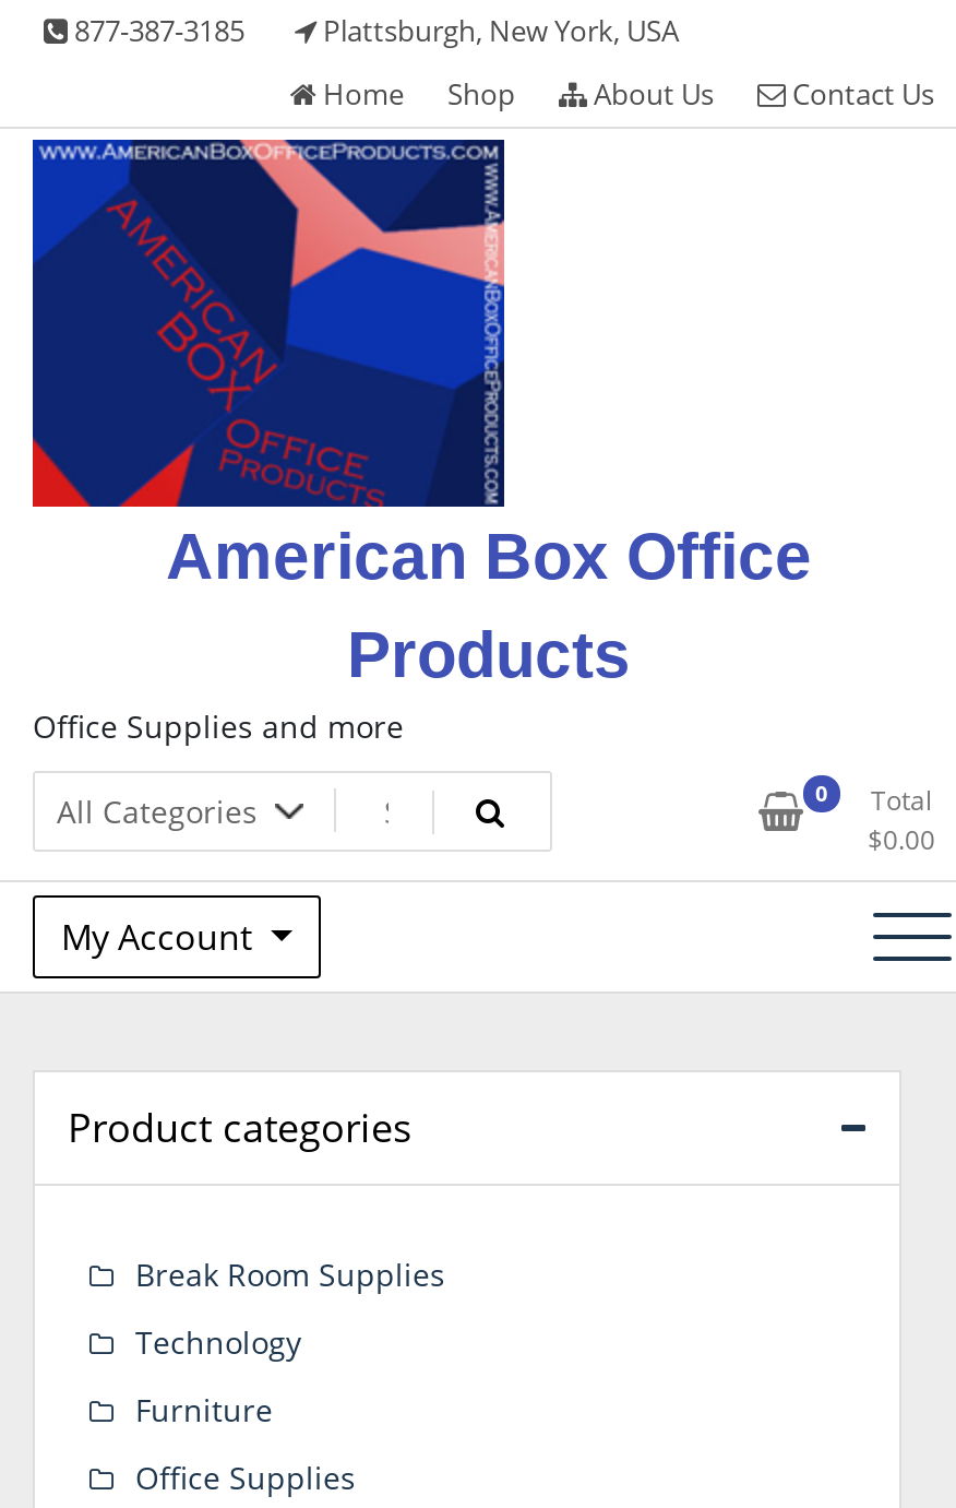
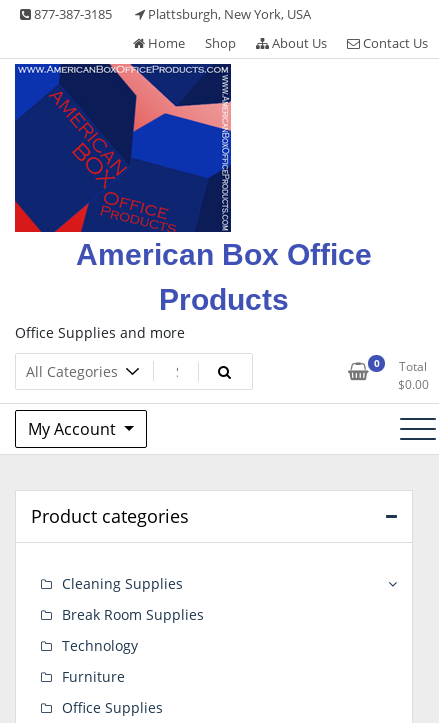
+ Cleaning Supplies
